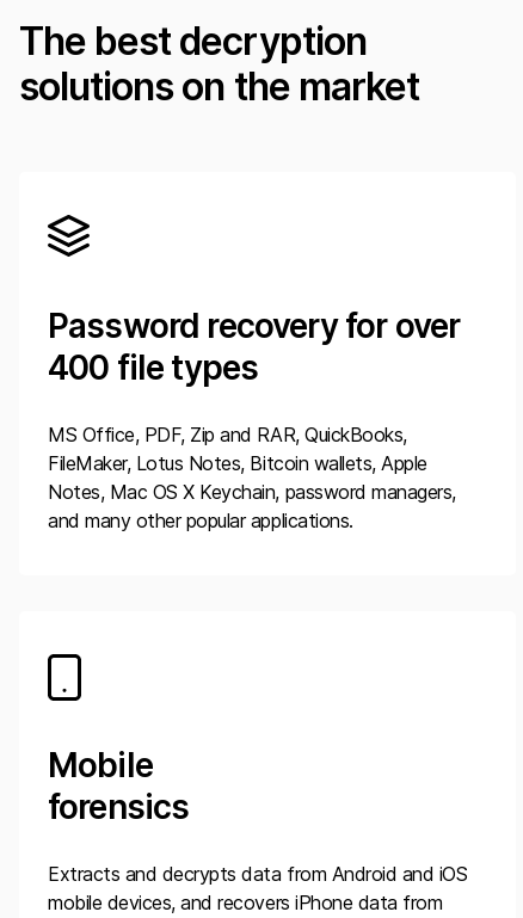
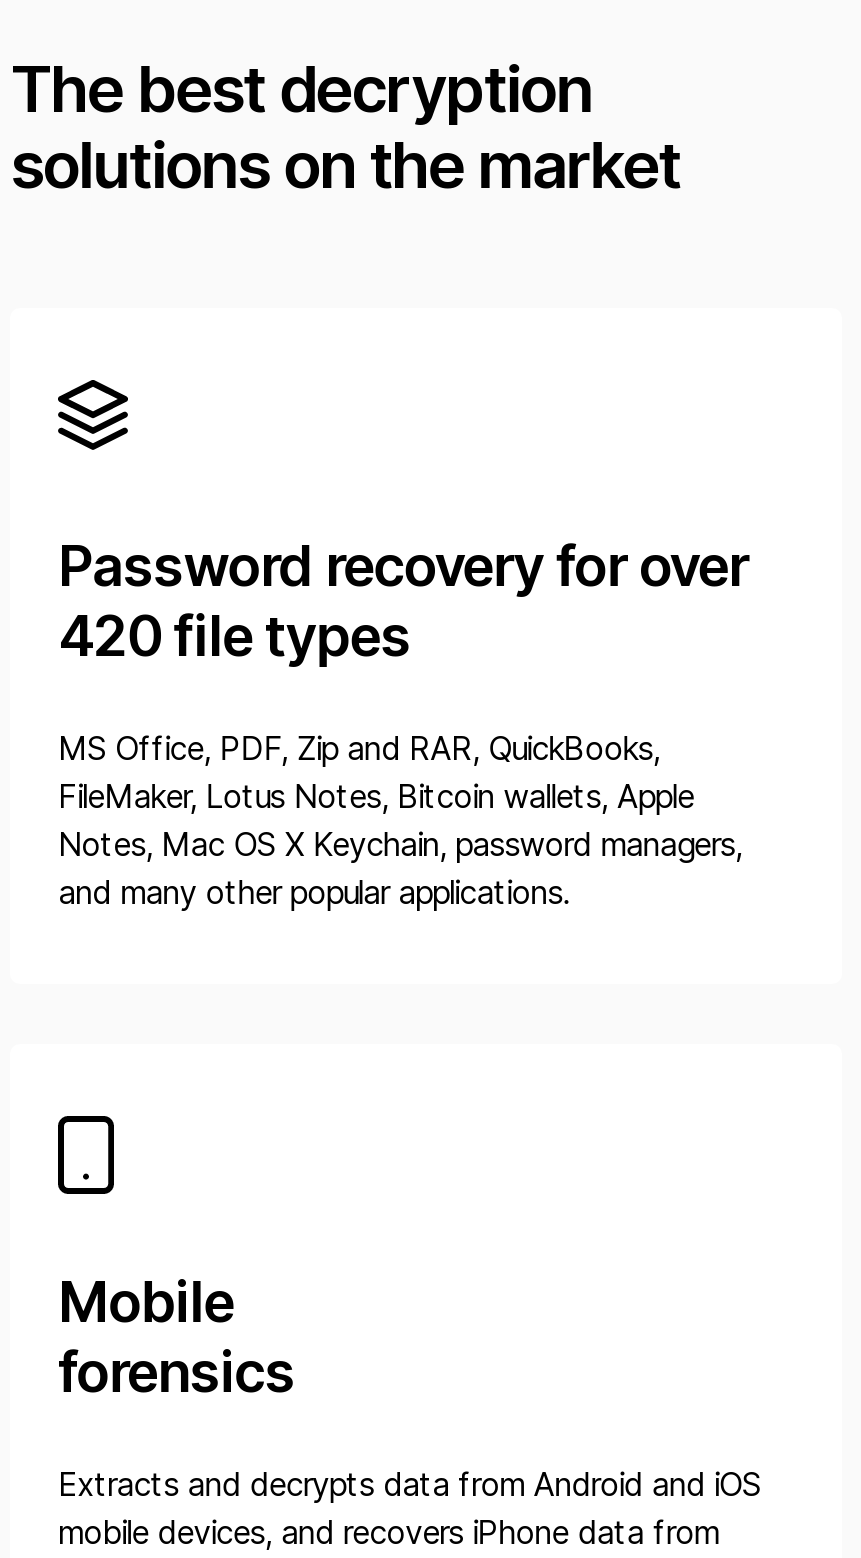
- 400 file types
+ 420 file types
